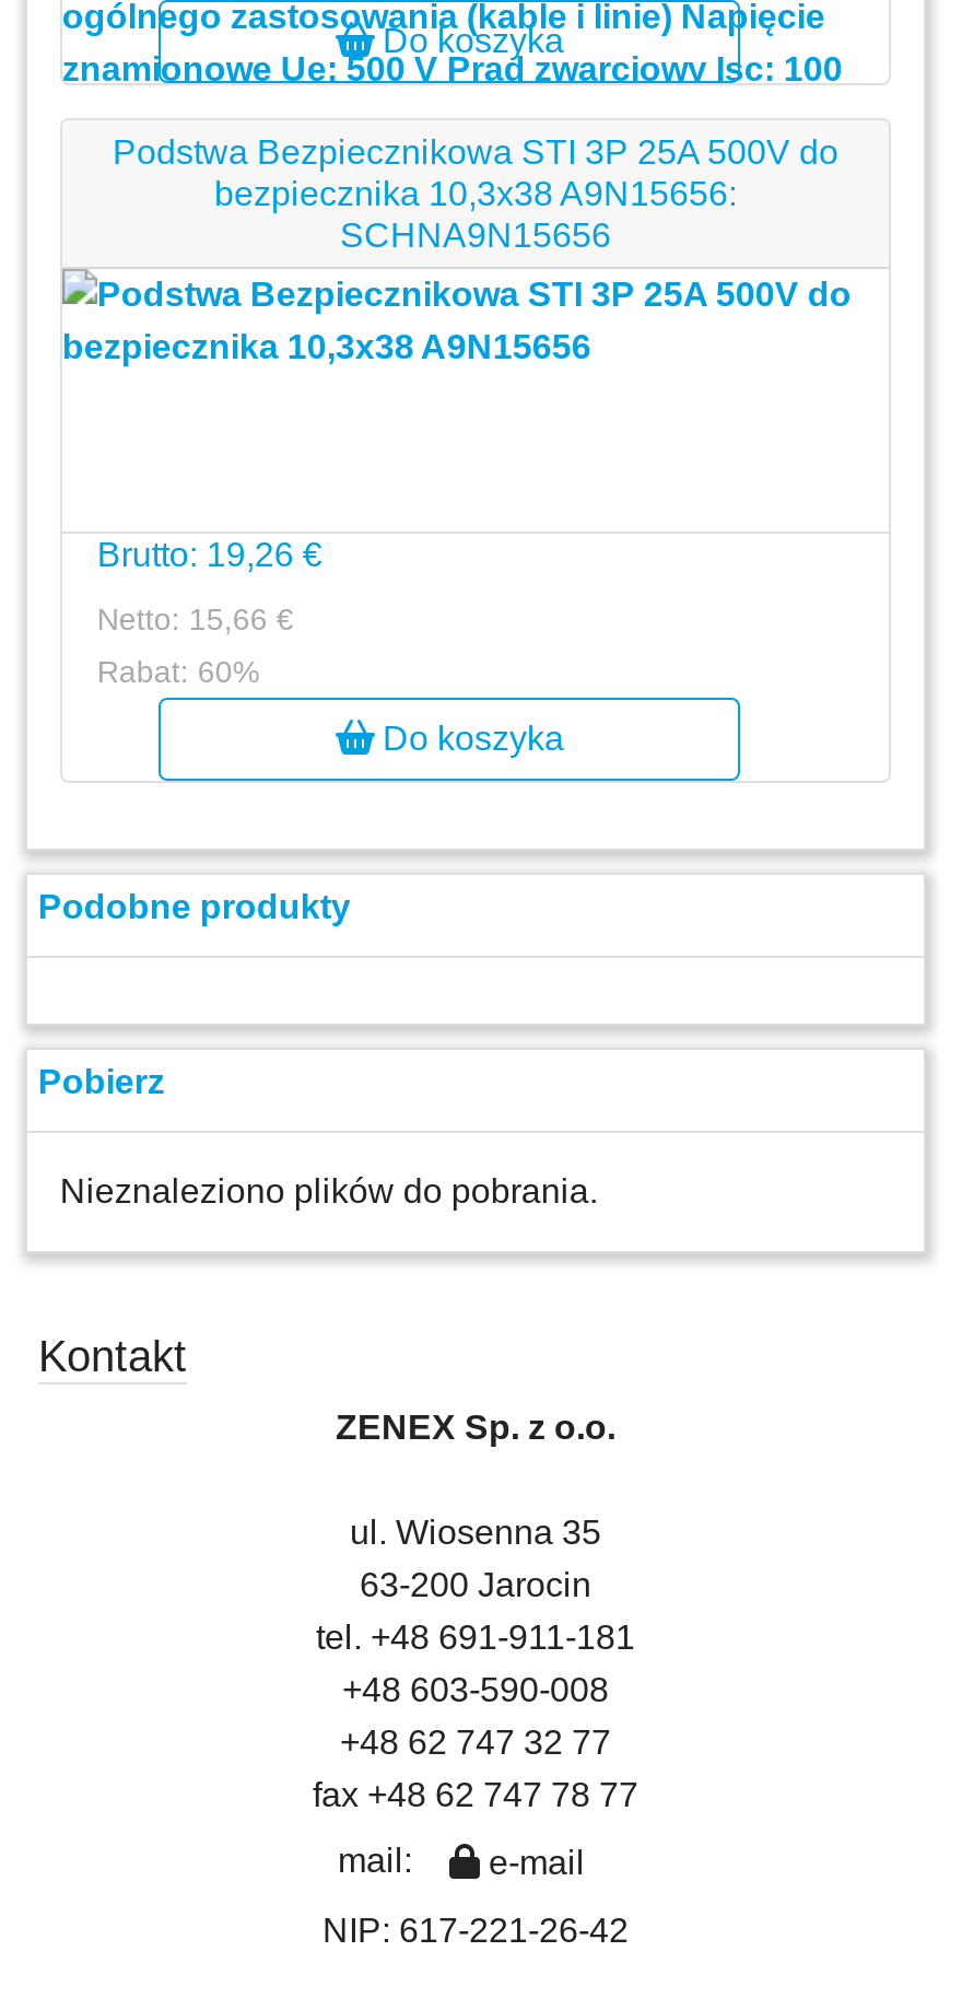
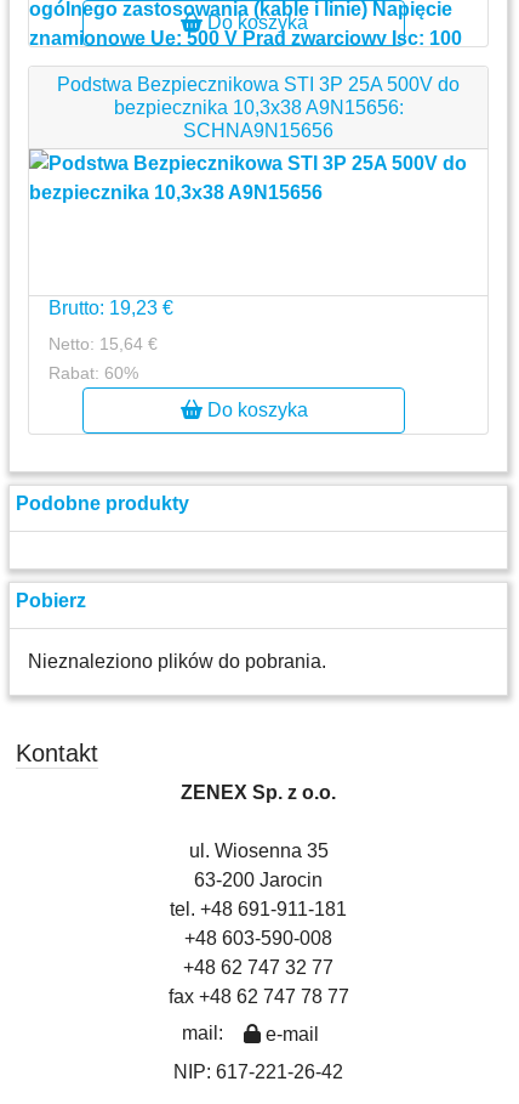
- Brutto: 19,26 €
+ Brutto: 19,23 €

- Netto: 15,66 €
+ Netto: 15,64 €
